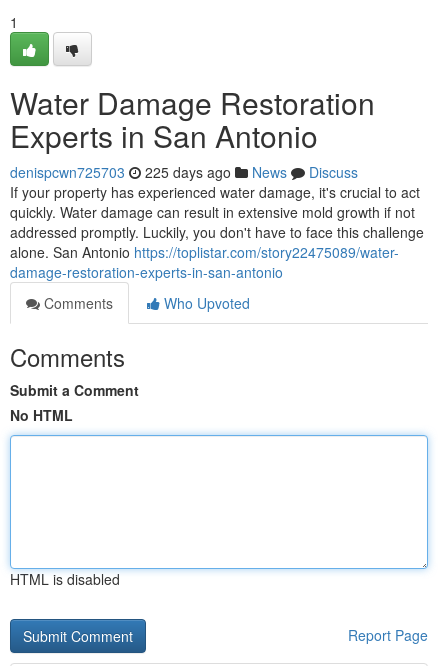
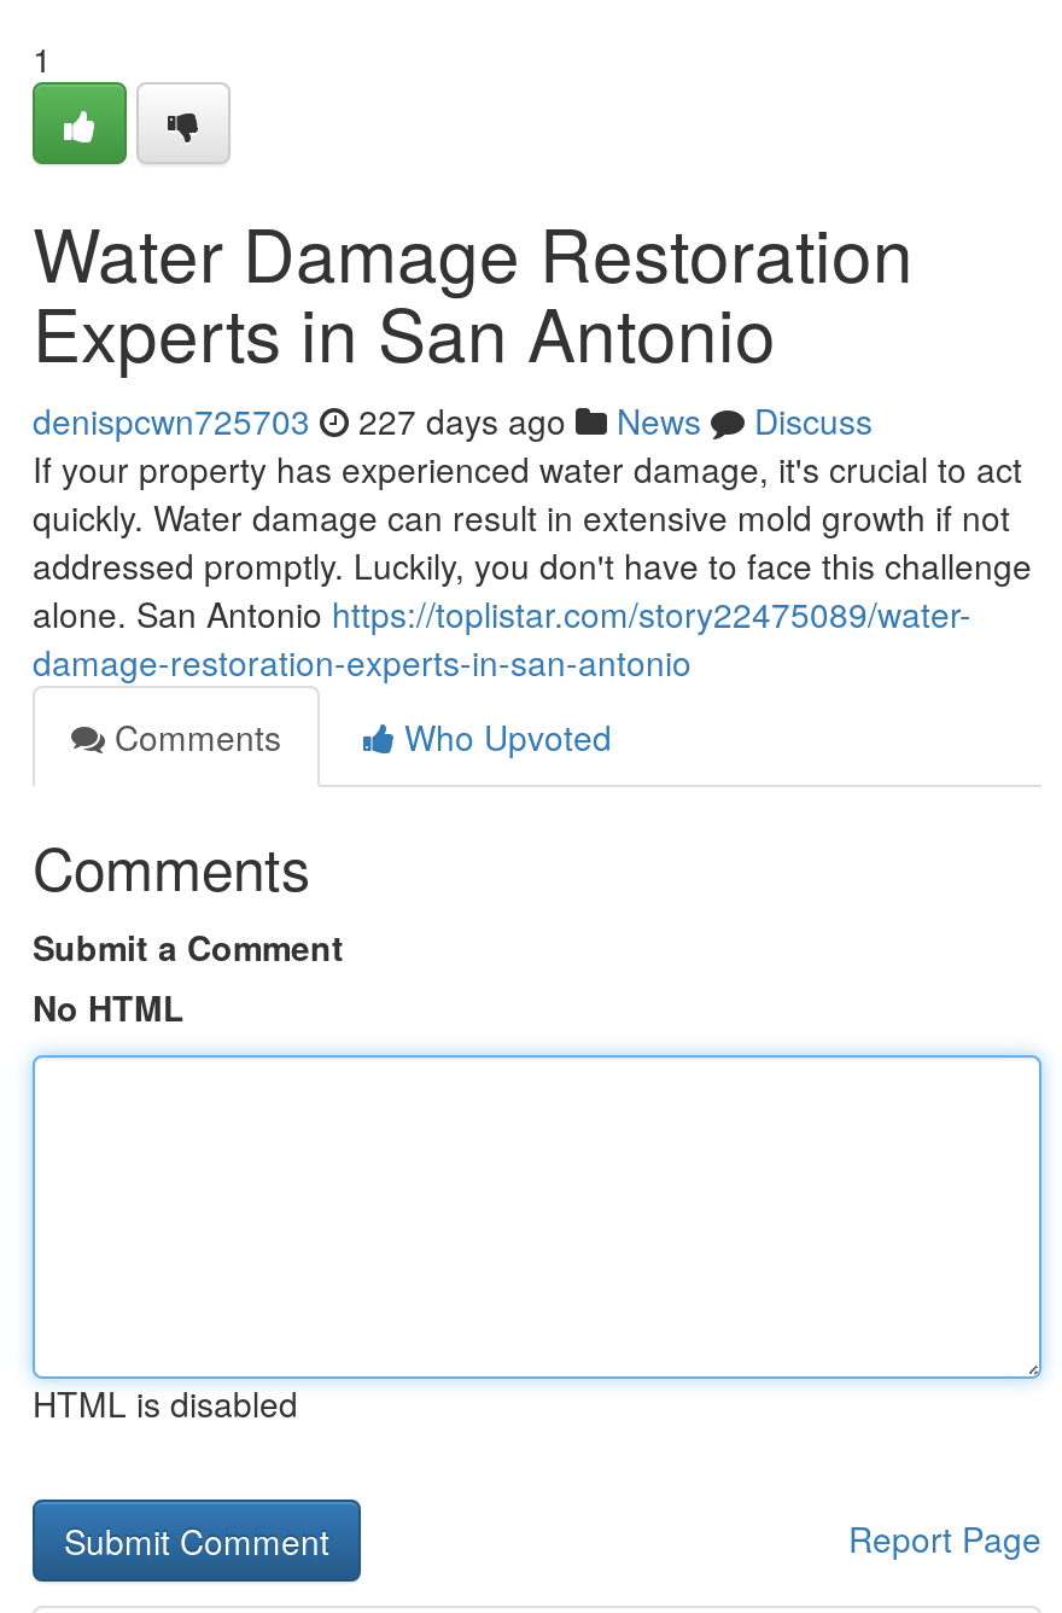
- denispcwn725703 225 days ago News Discuss
+ denispcwn725703 227 days ago News Discuss
